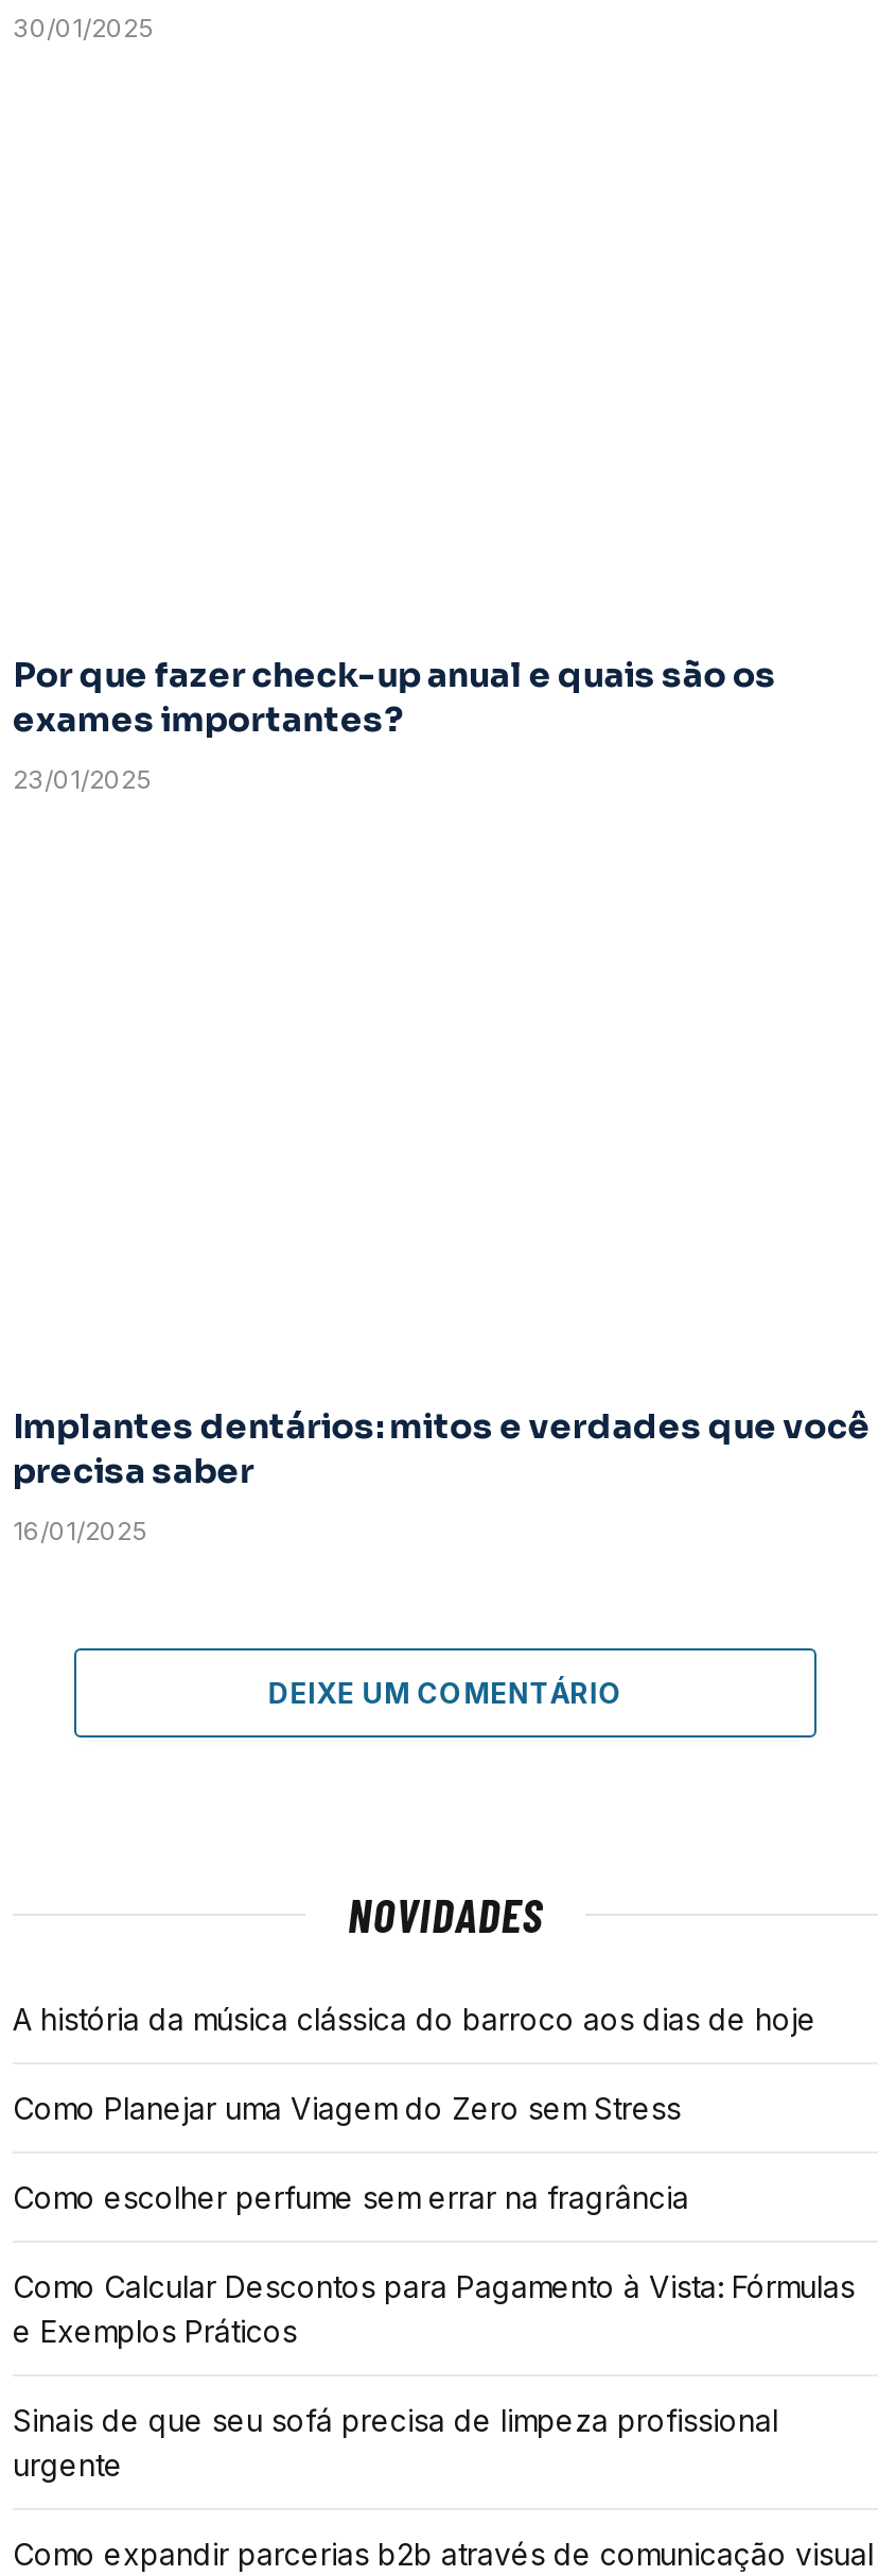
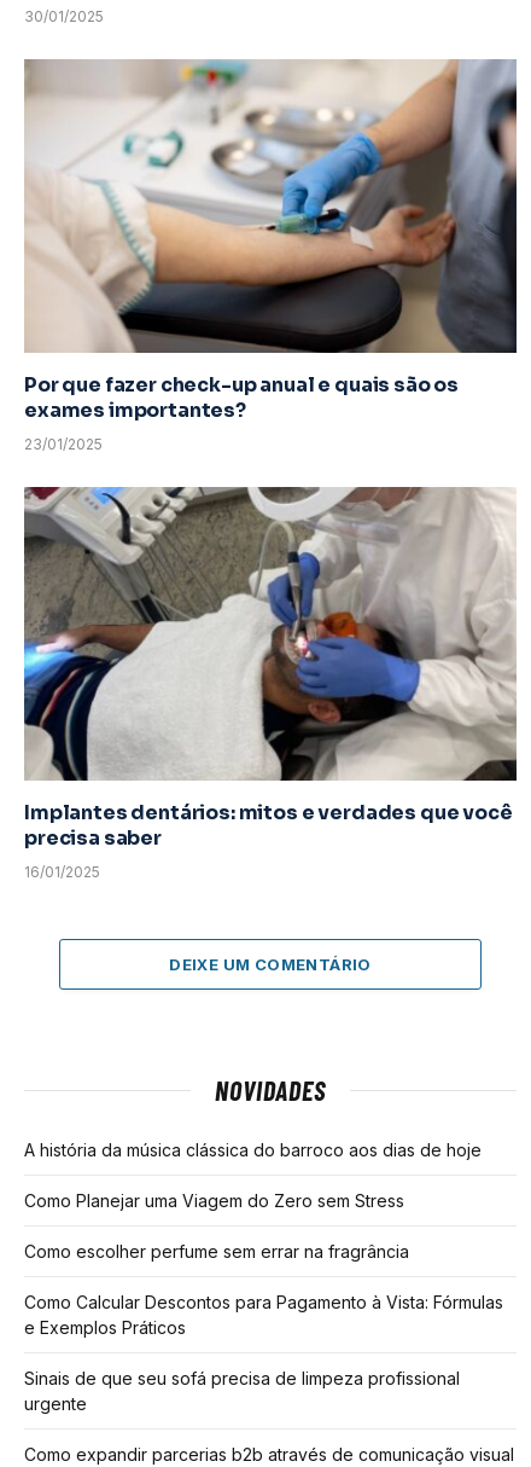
+ [image]

+ [image]
